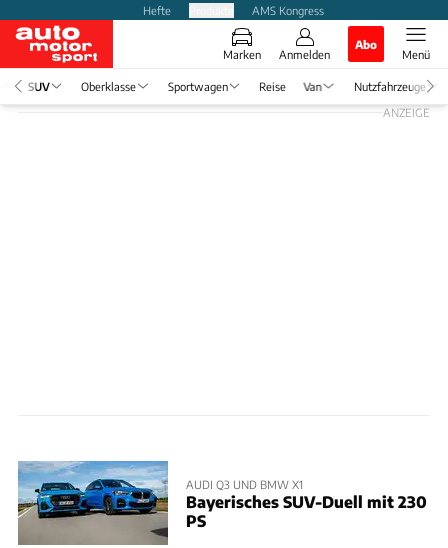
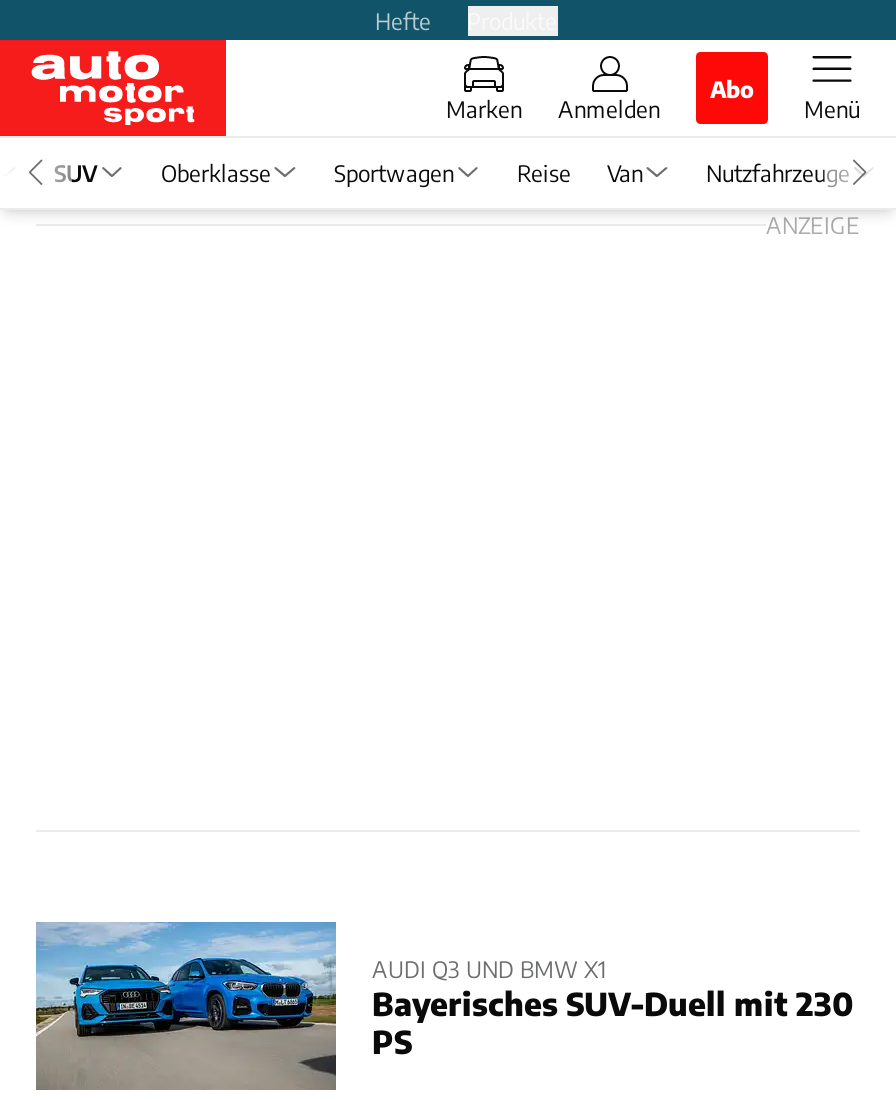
- AMS Kongress
